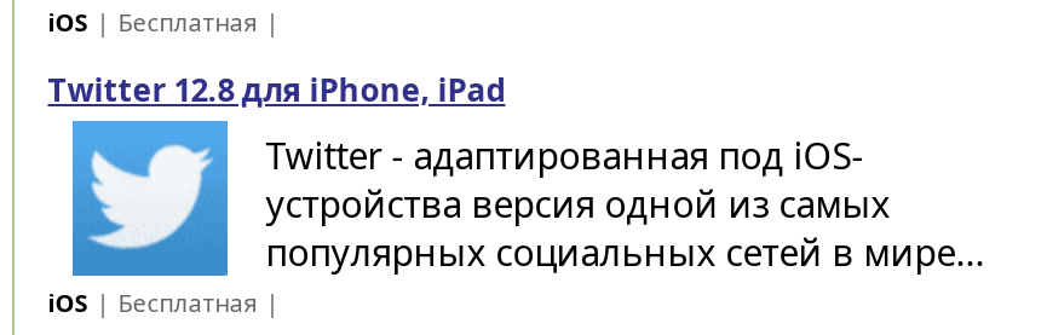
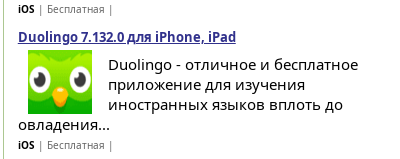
- [image]
- Twitter 12.8 для iPhone, iPad
- Twitter - адаптированная под iOS-
- устройства версия одной из самых
- популярных социальных сетей в мире...
+ [image]
+ Duolingo 7.132.0 для iPhone, iPad
+ Duolingo - отличное и бесплатное
+ приложение для изучения
+ иностранных языков вплоть до
+ овладения...
